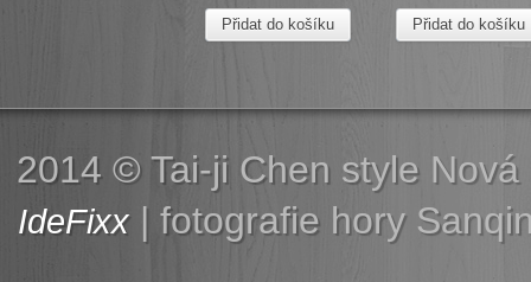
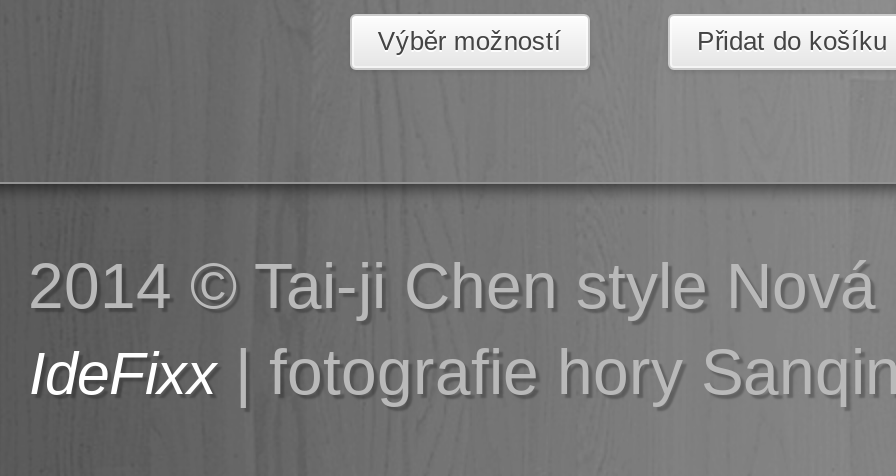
- Přidat do košíku
+ Výběr možností
